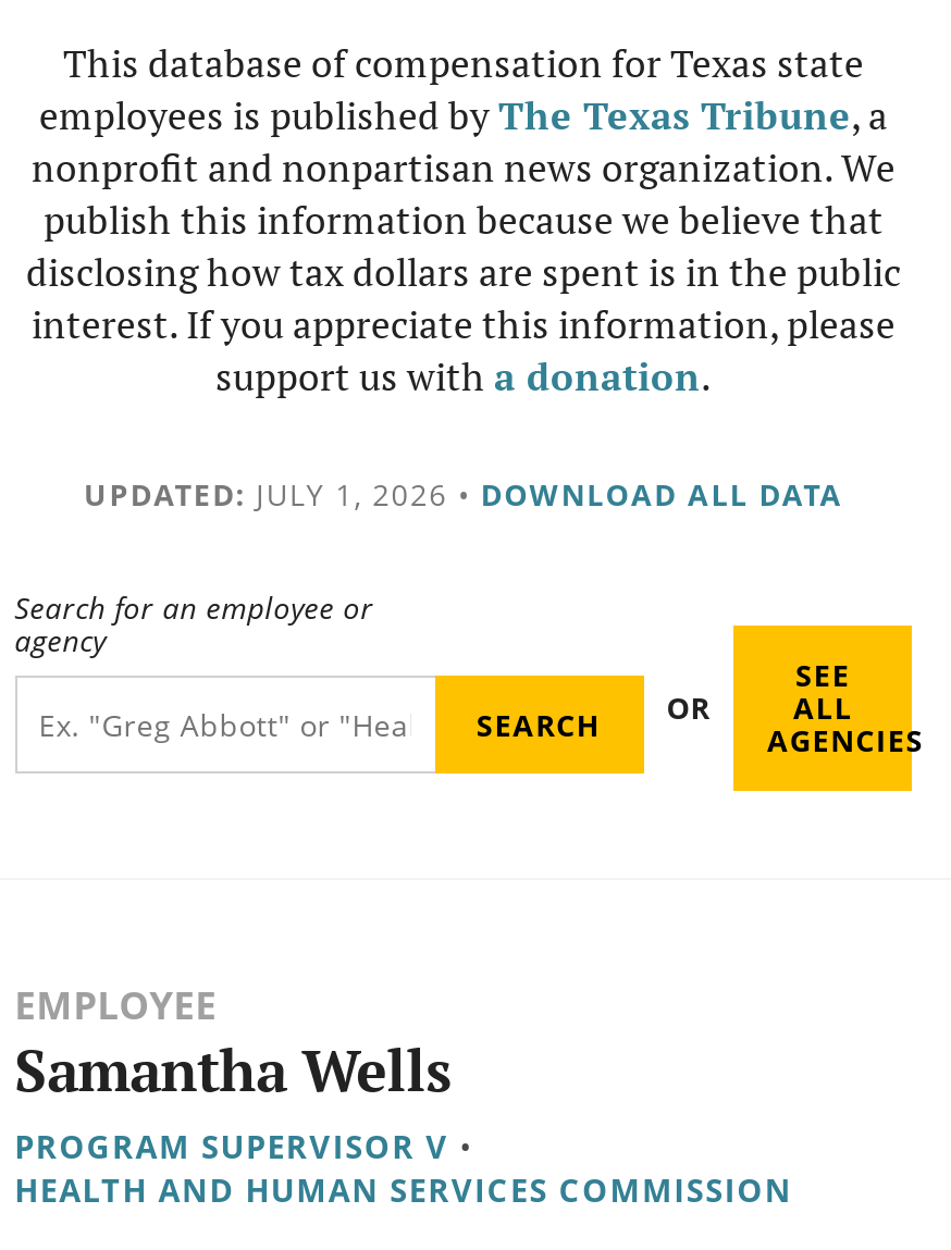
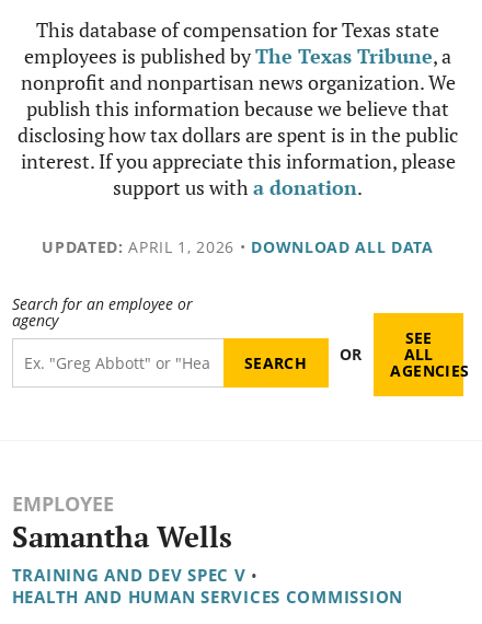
- UPDATED: JULY 1, 2026 • DOWNLOAD ALL DATA
+ UPDATED: APRIL 1, 2026 • DOWNLOAD ALL DATA

- PROGRAM SUPERVISOR V •
+ TRAINING AND DEV SPEC V •
